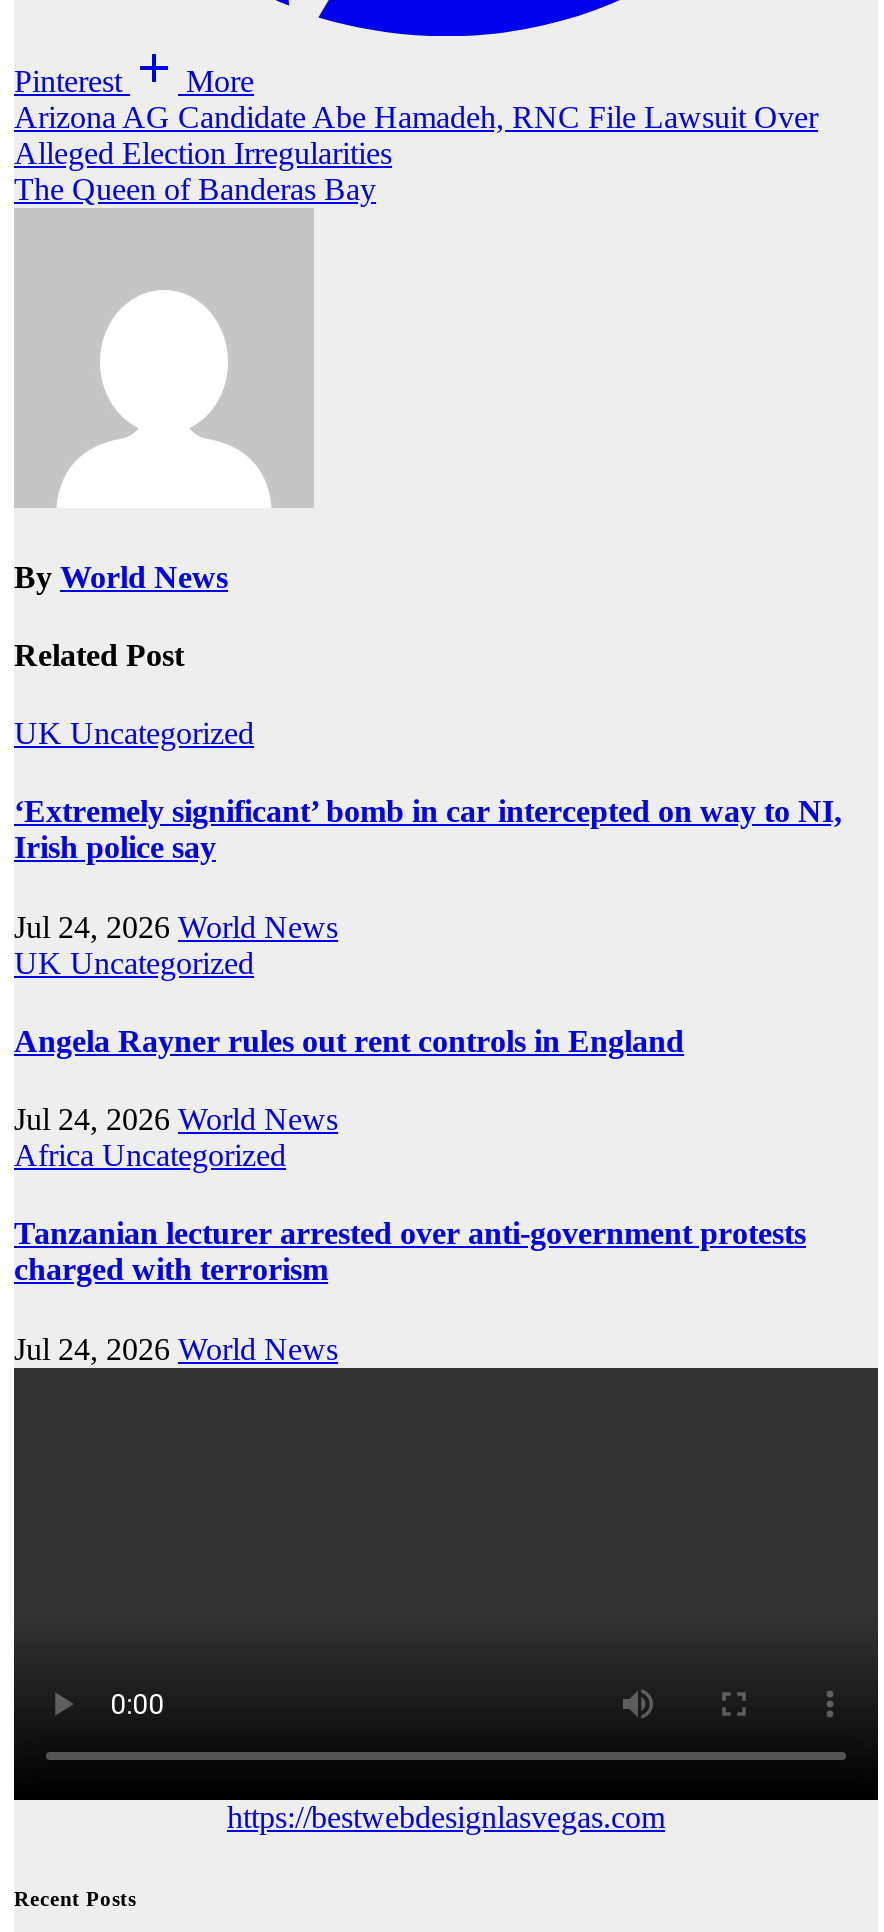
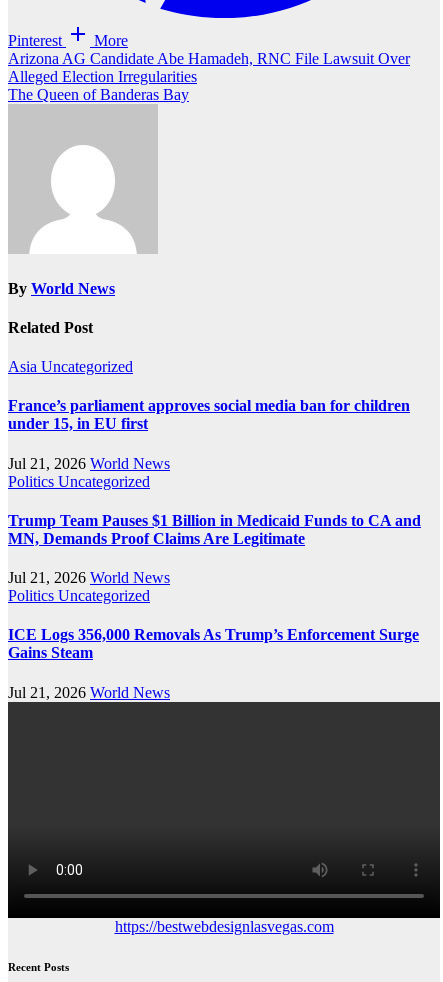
- UK Uncategorized
+ Asia Uncategorized

- ‘Extremely significant’ bomb in car intercepted on way to NI,
- Irish police say
+ France’s parliament approves social media ban for children
+ under 15, in EU first

- Jul 24, 2026 World News
- UK Uncategorized
+ Jul 21, 2026 World News
+ Politics Uncategorized

- Angela Rayner rules out rent controls in England
+ Trump Team Pauses $1 Billion in Medicaid Funds to CA and
+ MN, Demands Proof Claims Are Legitimate

- Jul 24, 2026 World News
- Africa Uncategorized
+ Jul 21, 2026 World News
+ Politics Uncategorized

- Tanzanian lecturer arrested over anti-government protests
- charged with terrorism
+ ICE Logs 356,000 Removals As Trump’s Enforcement Surge
+ Gains Steam

- Jul 24, 2026 World News
+ Jul 21, 2026 World News
